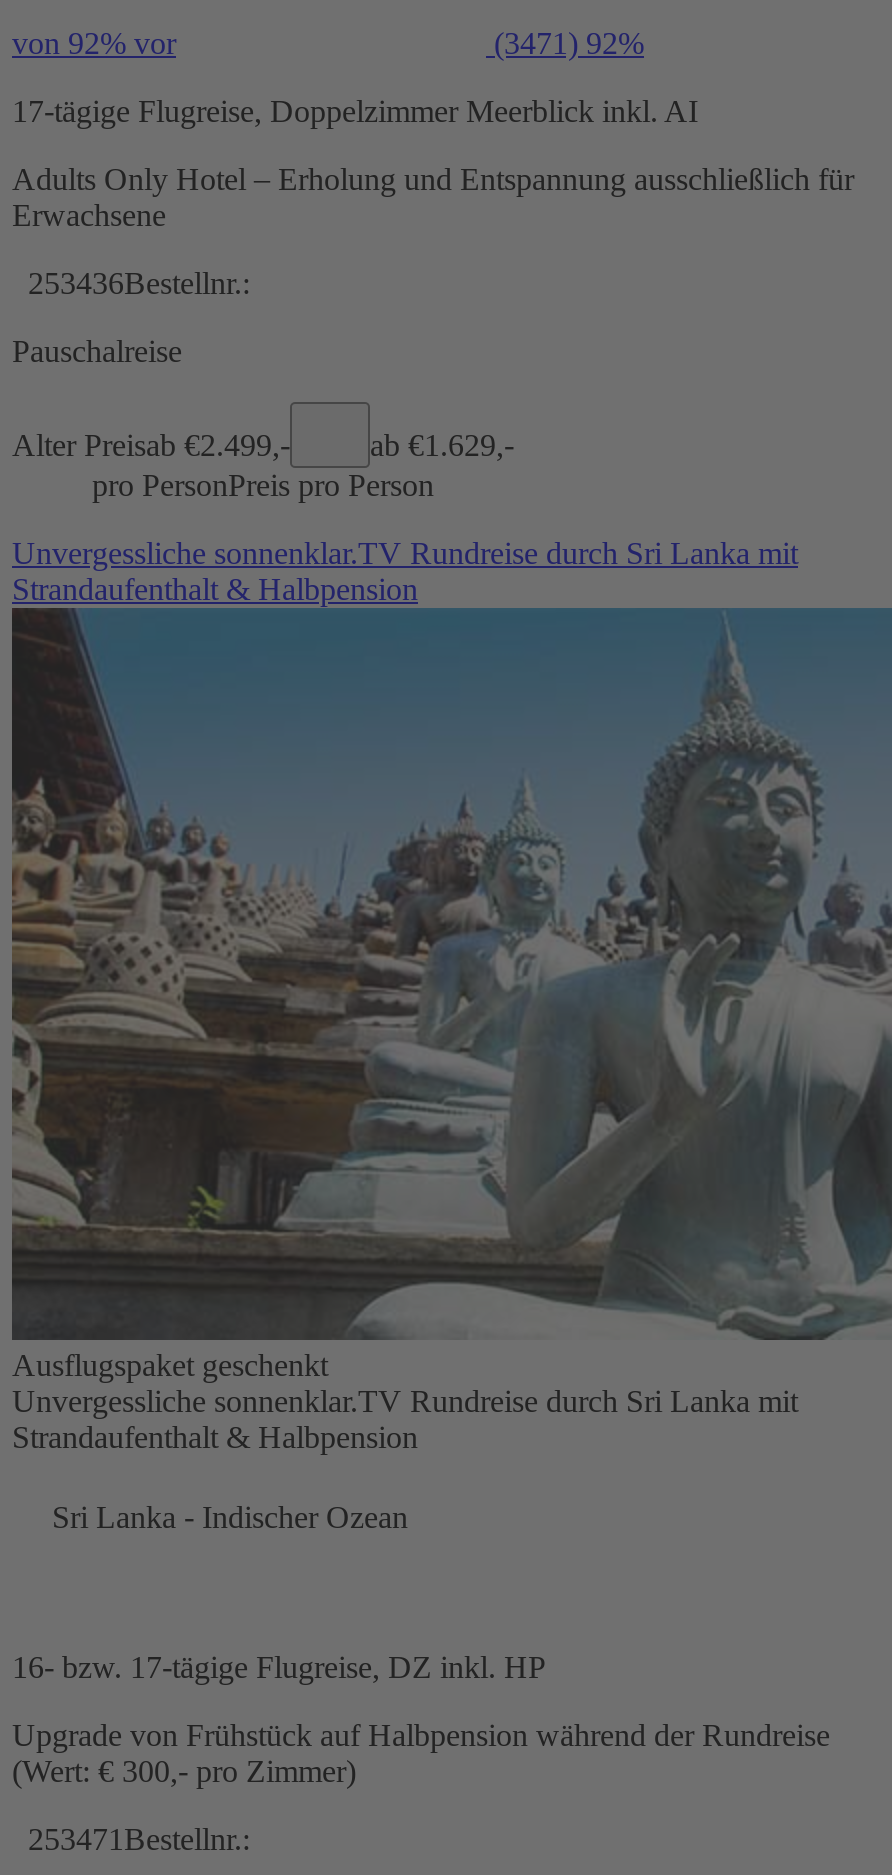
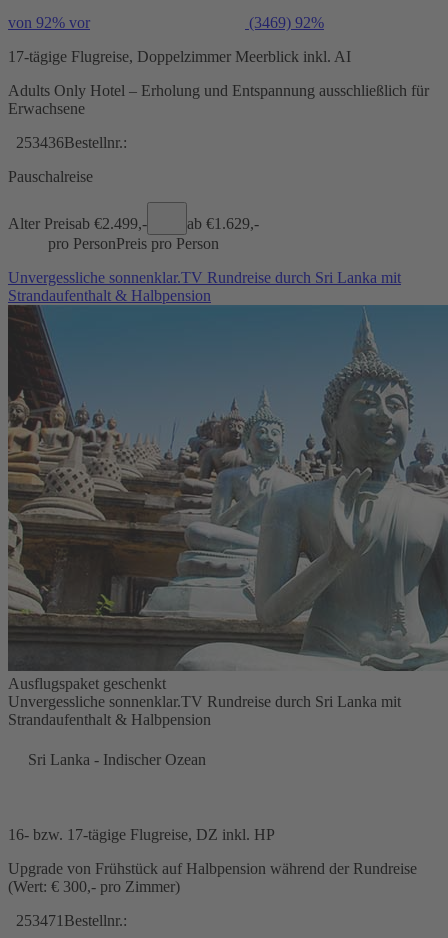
- (3471) 92%
+ (3469) 92%
